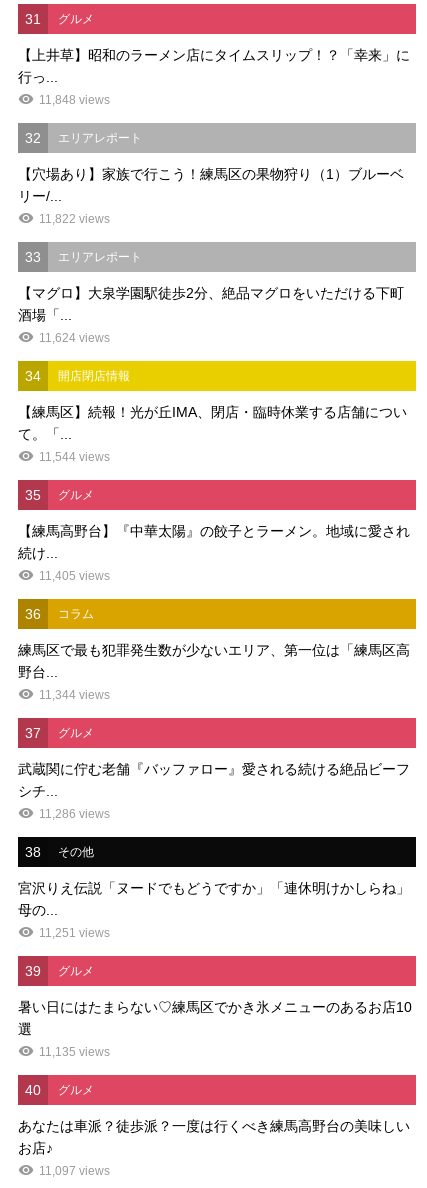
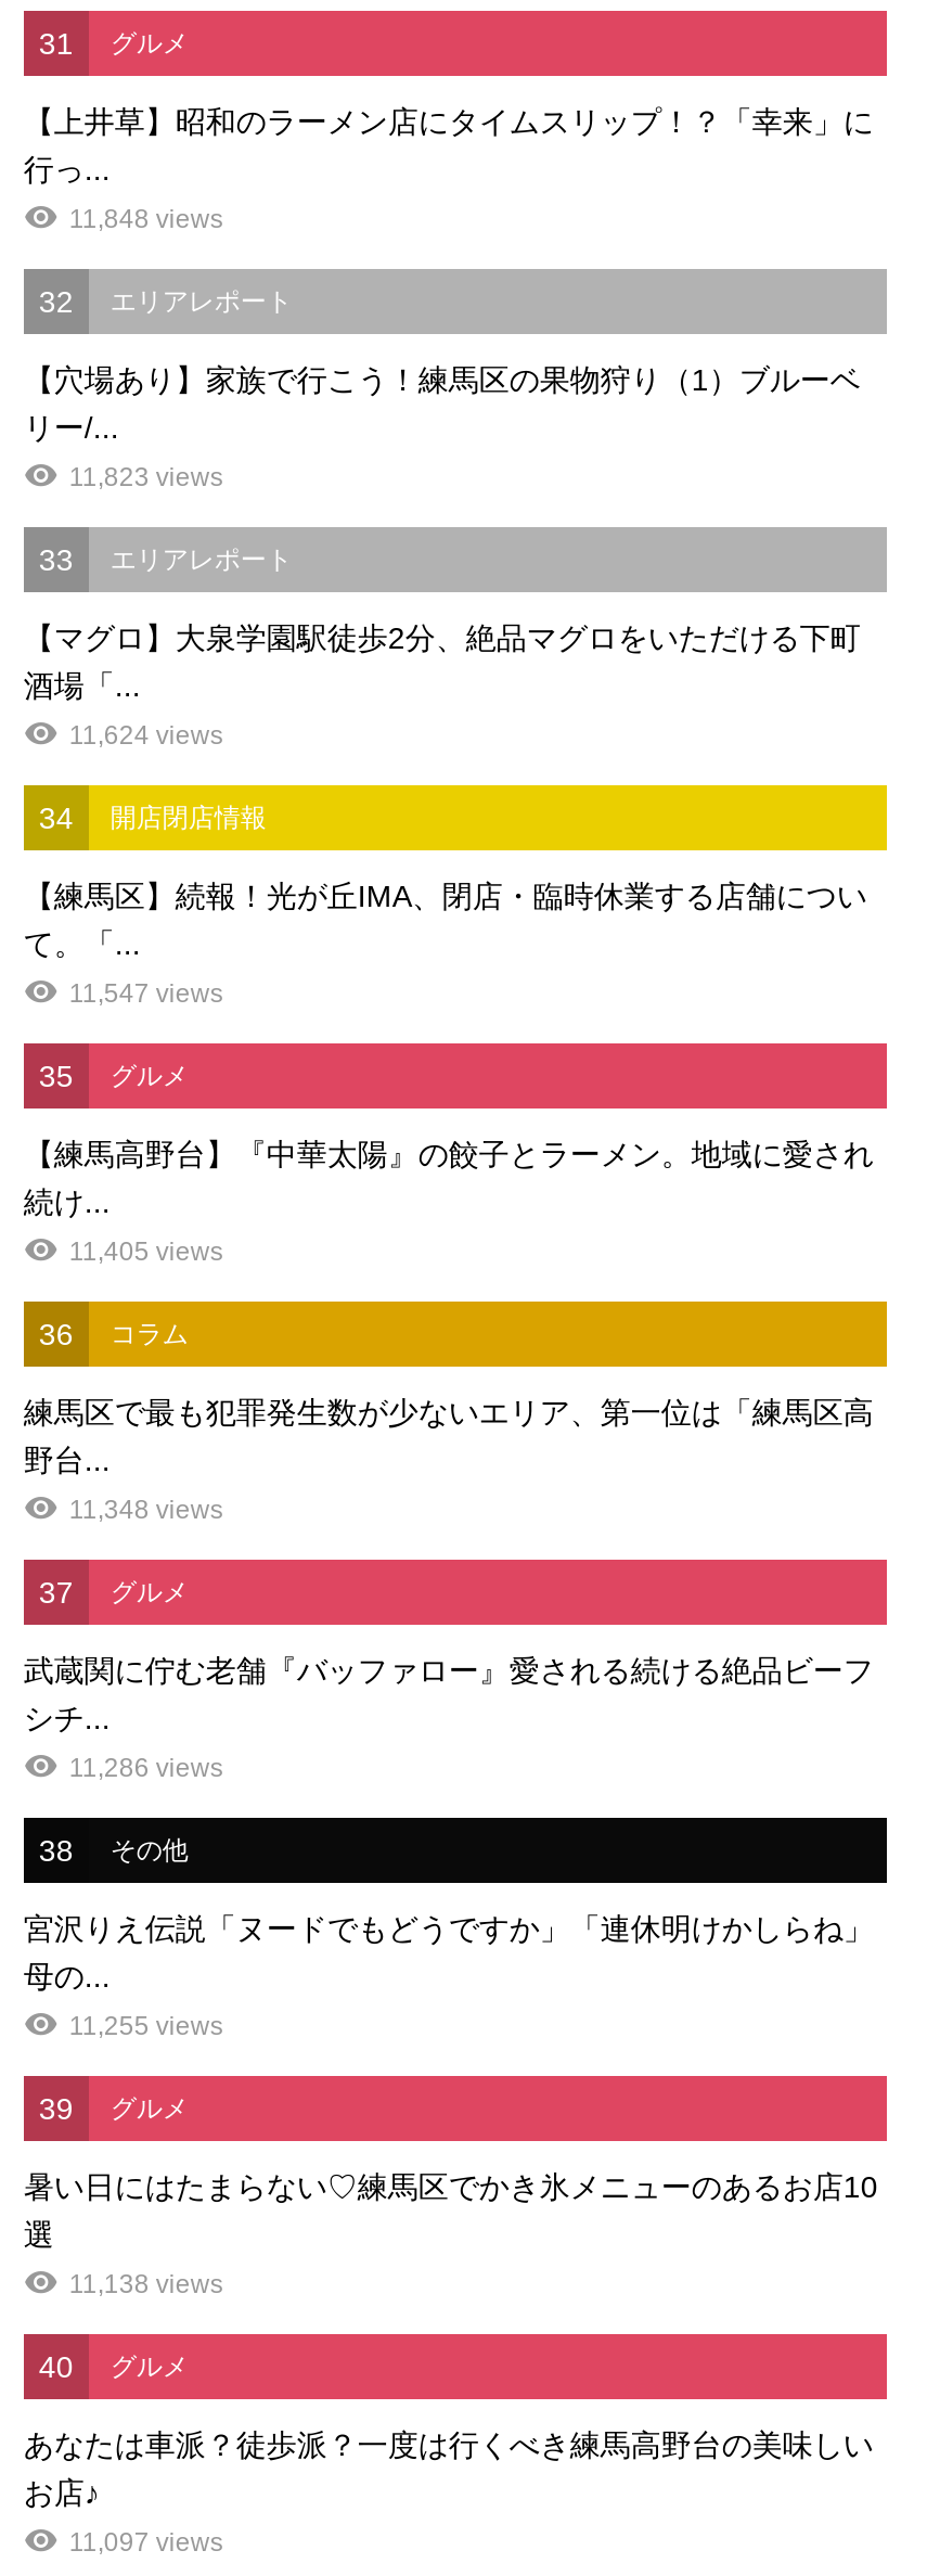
- 11,822 views
+ 11,823 views

- 11,544 views
+ 11,547 views

- 11,344 views
+ 11,348 views

- 11,251 views
+ 11,255 views

- 11,135 views
+ 11,138 views
